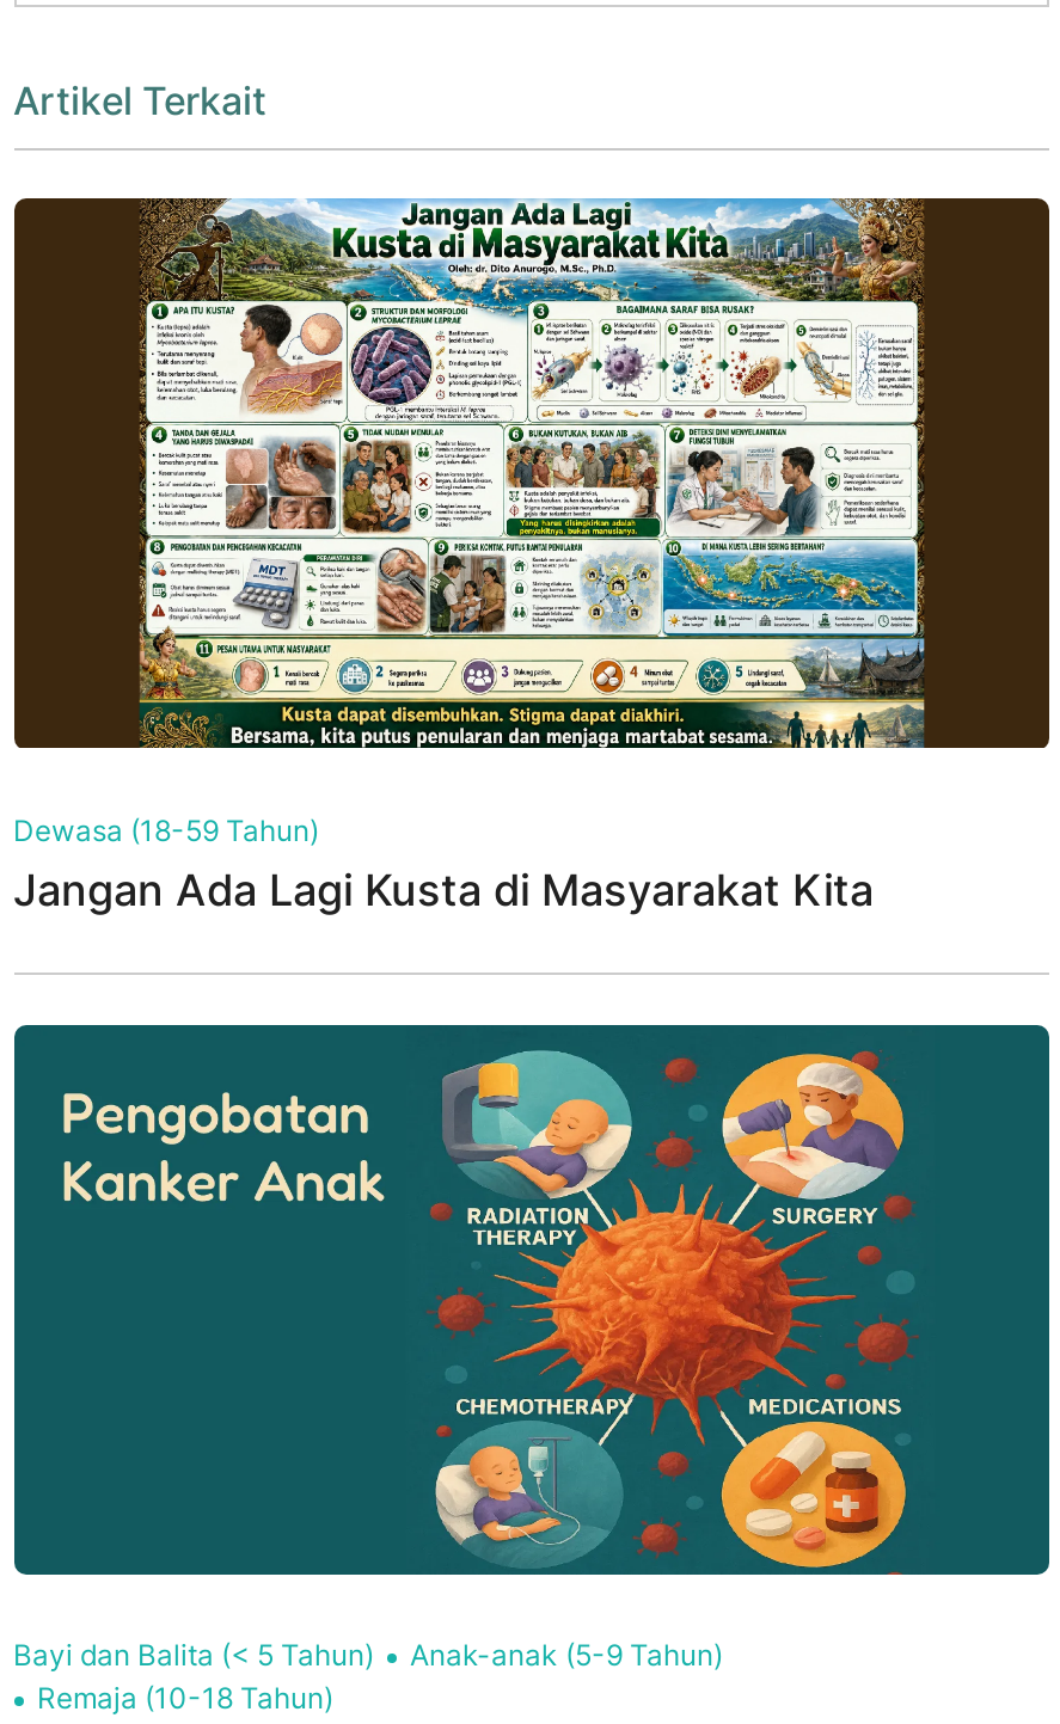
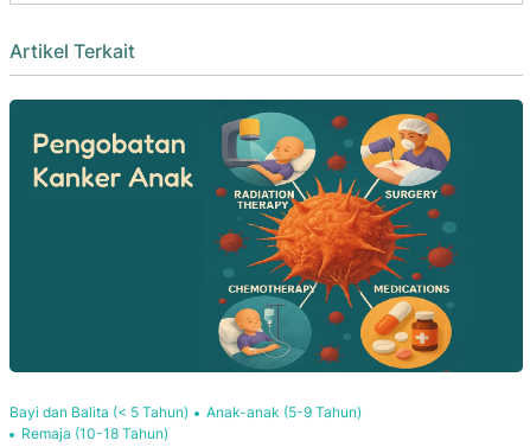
- [image]
- Dewasa (18-59 Tahun)
- Jangan Ada Lagi Kusta di Masyarakat Kita
